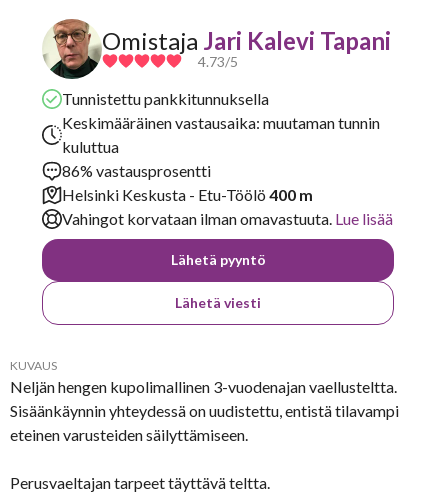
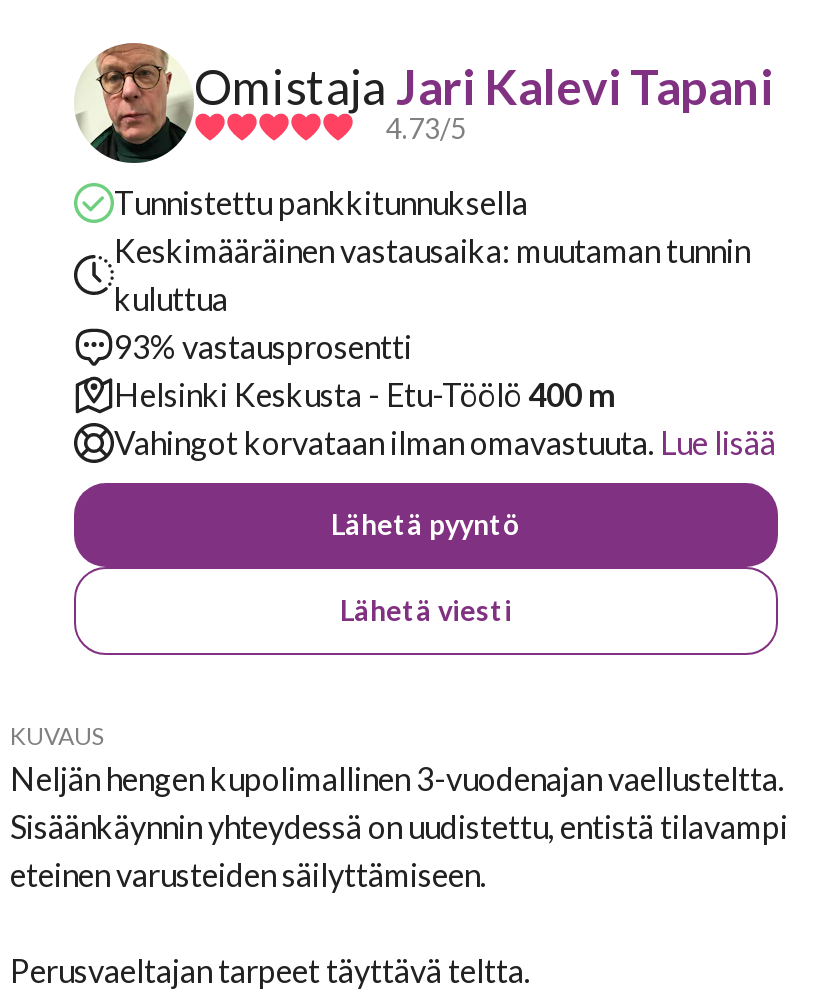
- 86% vastausprosentti
+ 93% vastausprosentti
